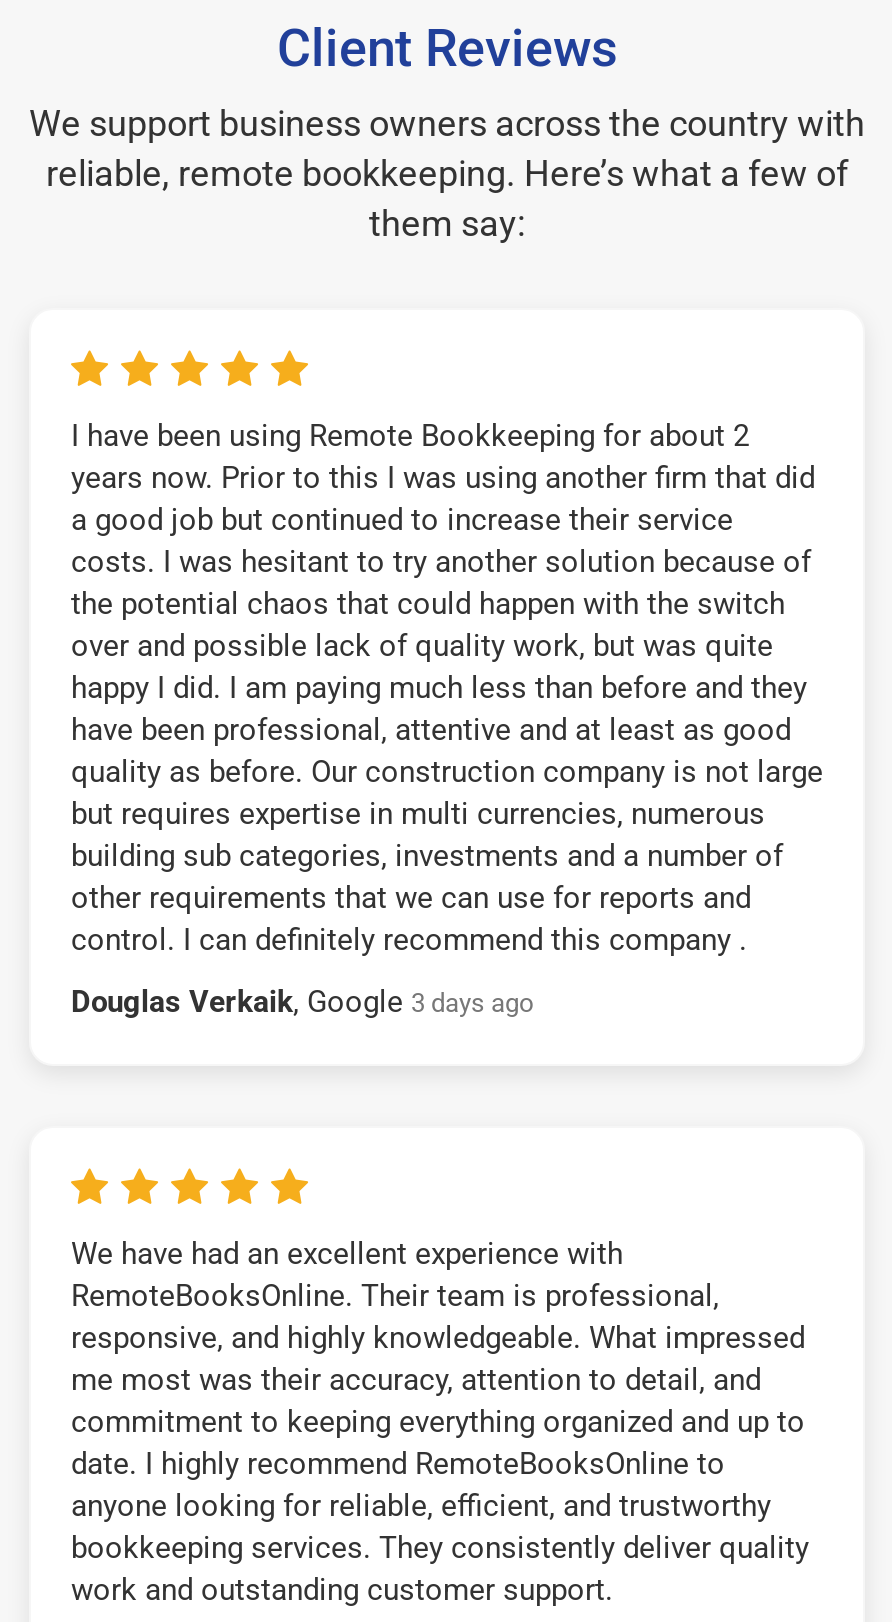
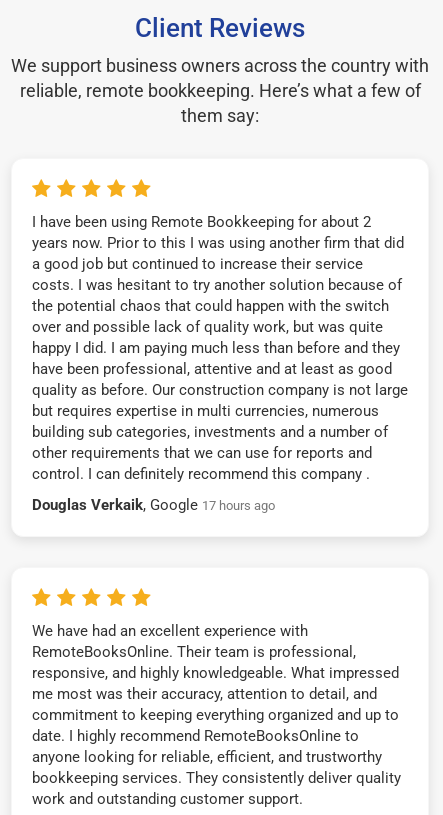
- Douglas Verkaik, Google 3 days ago
+ Douglas Verkaik, Google 17 hours ago
